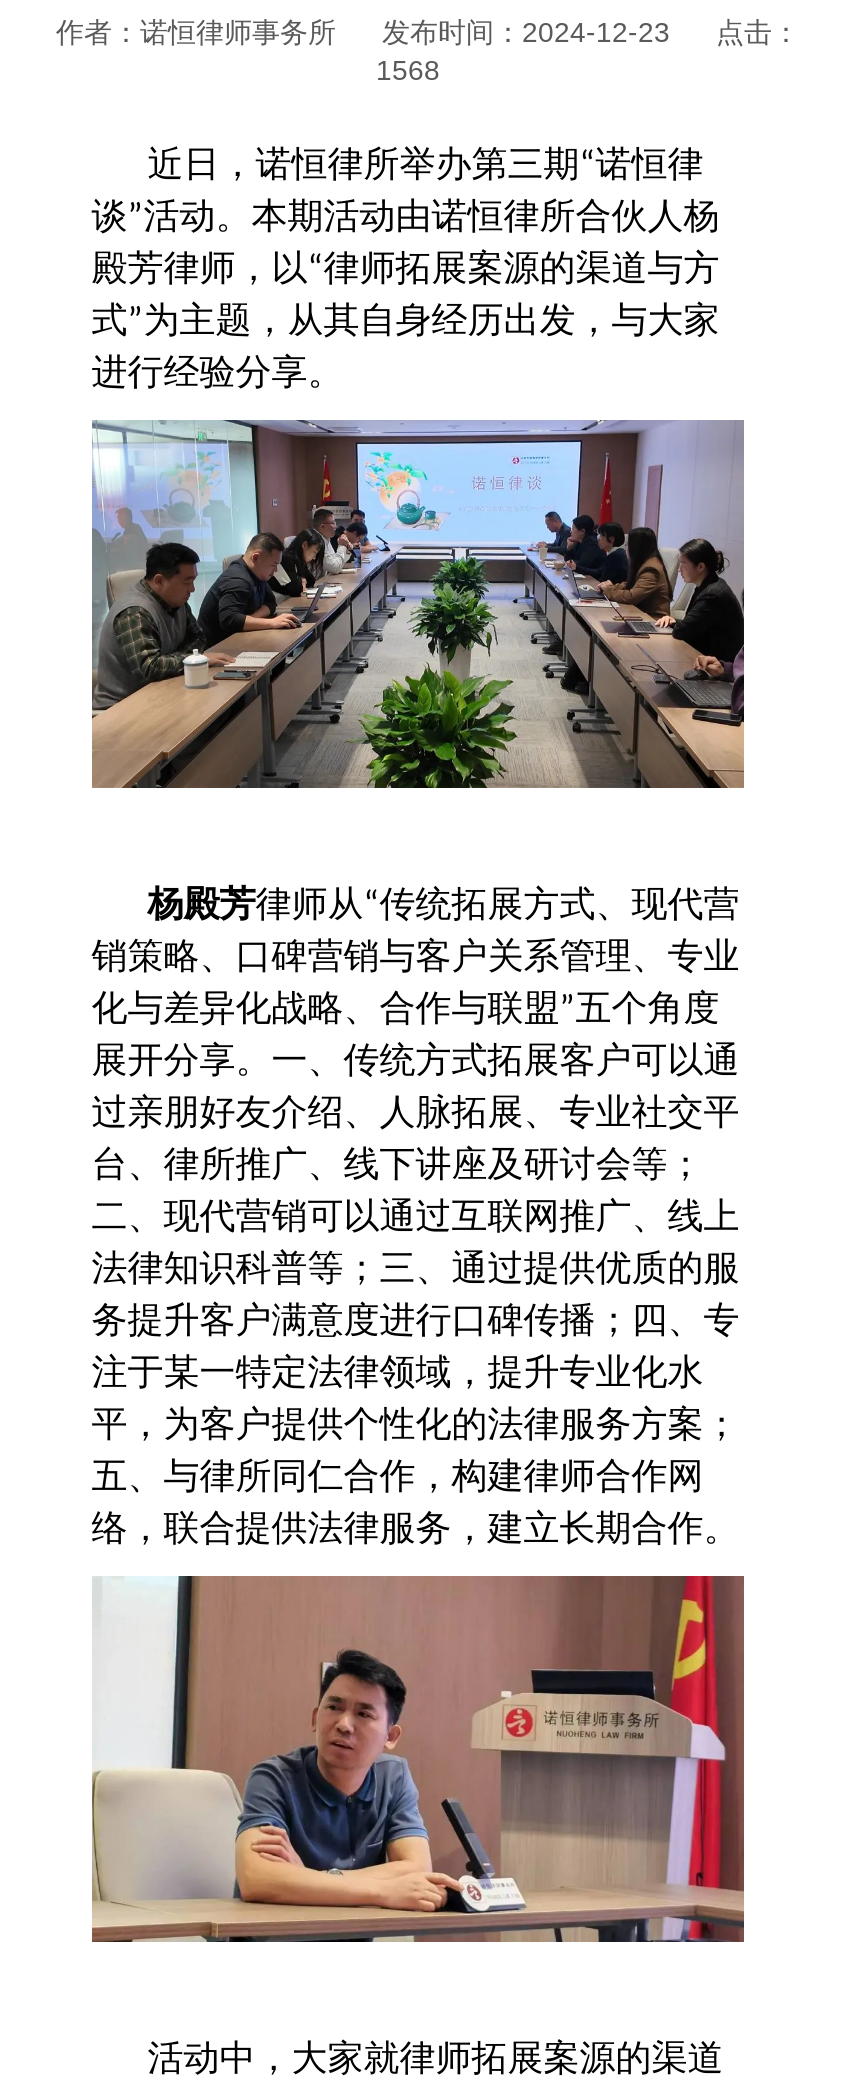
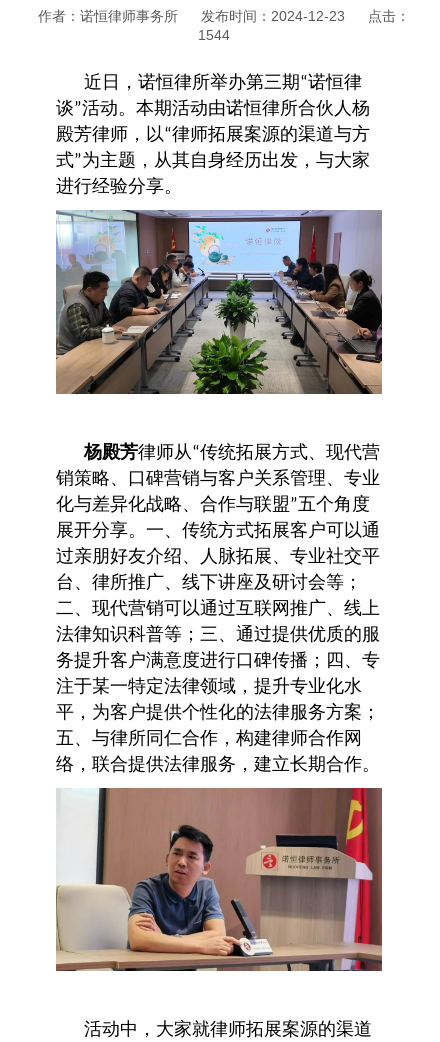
- 1568
+ 1544
